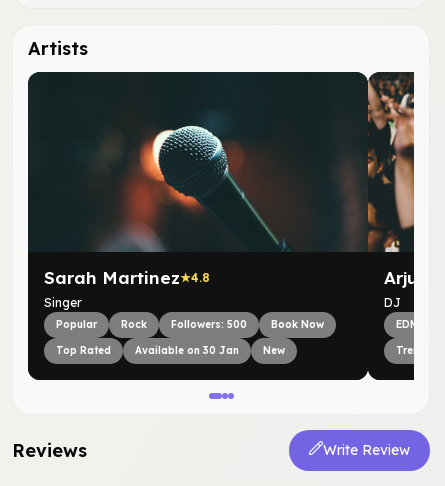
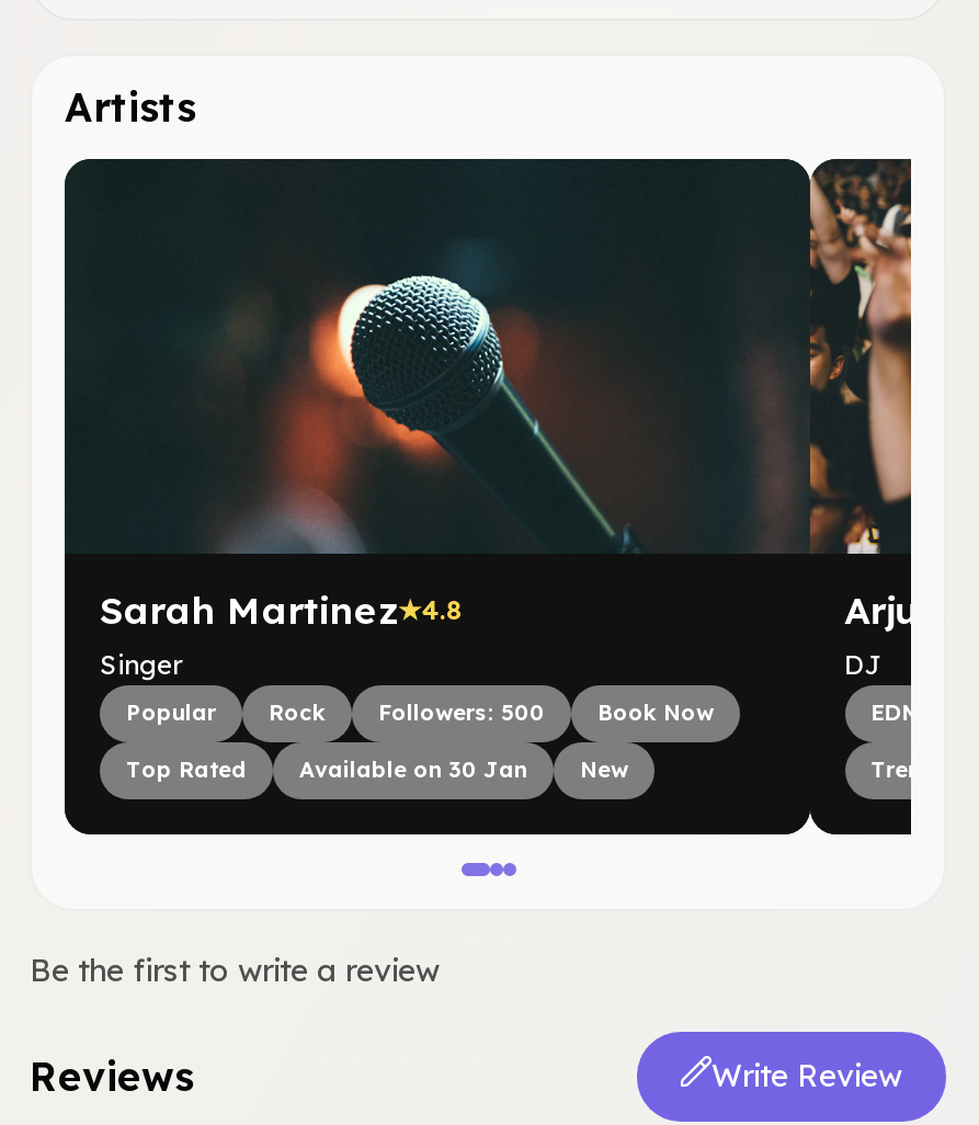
+ Be the first to write a review
